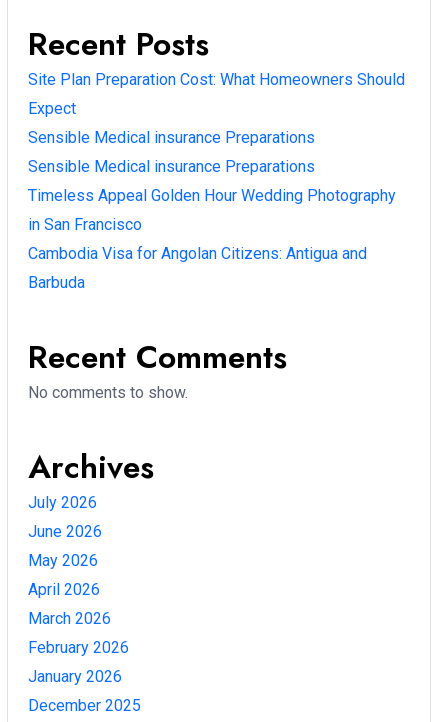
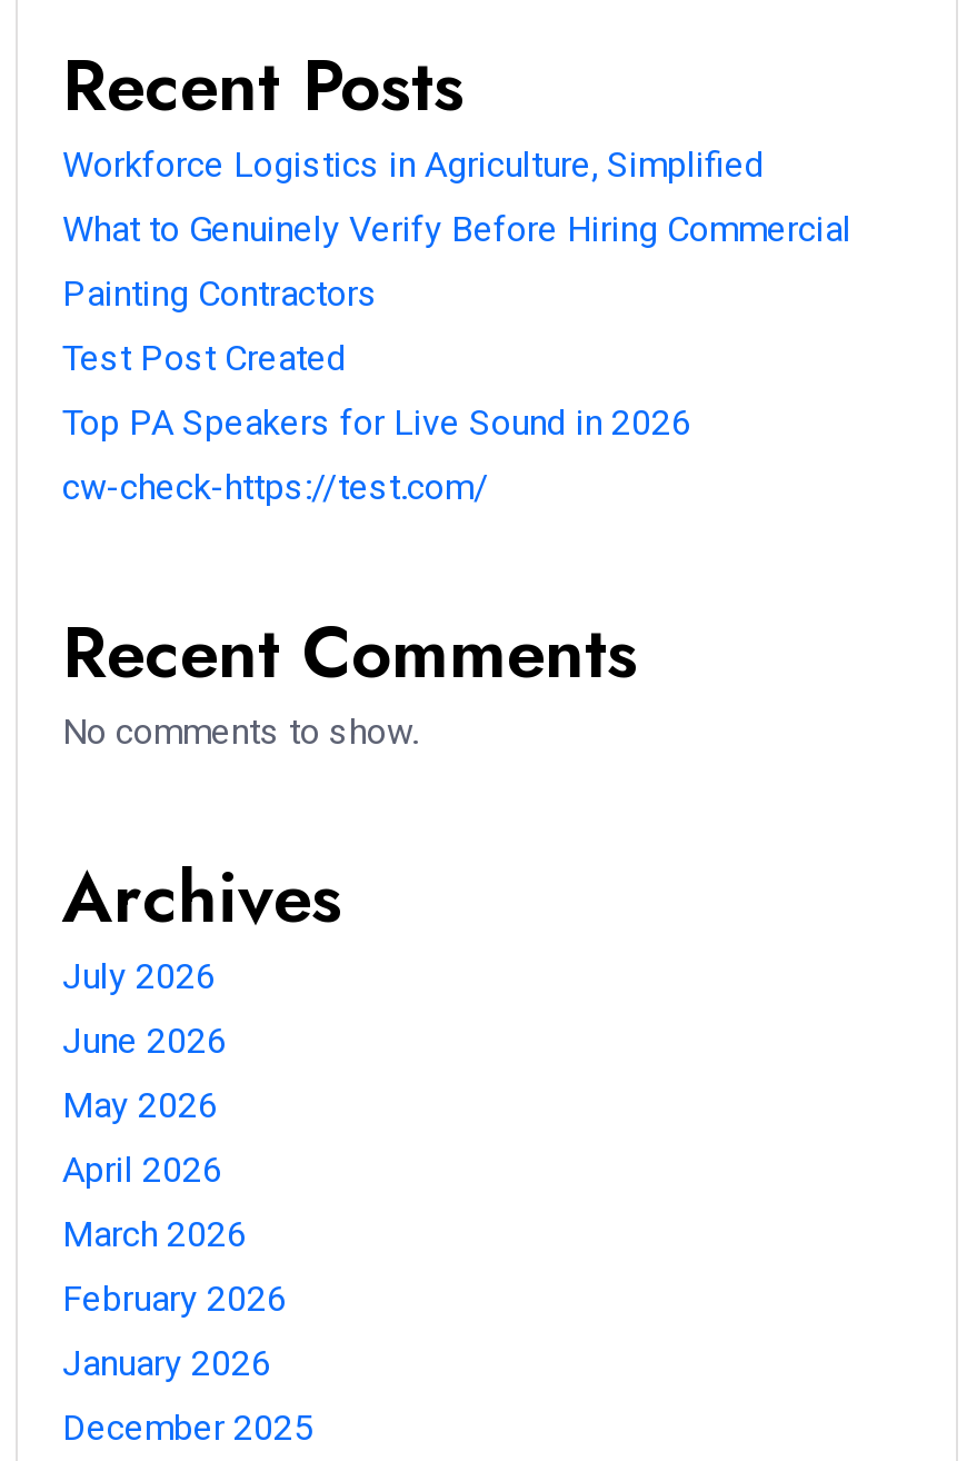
- Site Plan Preparation Cost: What Homeowners Should
- Expect
- Sensible Medical insurance Preparations
- Sensible Medical insurance Preparations
- Timeless Appeal Golden Hour Wedding Photography
- in San Francisco
- Cambodia Visa for Angolan Citizens: Antigua and
- Barbuda
+ Workforce Logistics in Agriculture, Simplified
+ What to Genuinely Verify Before Hiring Commercial
+ Painting Contractors
+ Test Post Created
+ Top PA Speakers for Live Sound in 2026
+ cw-check-https://test.com/
